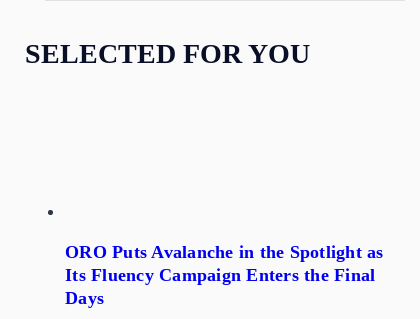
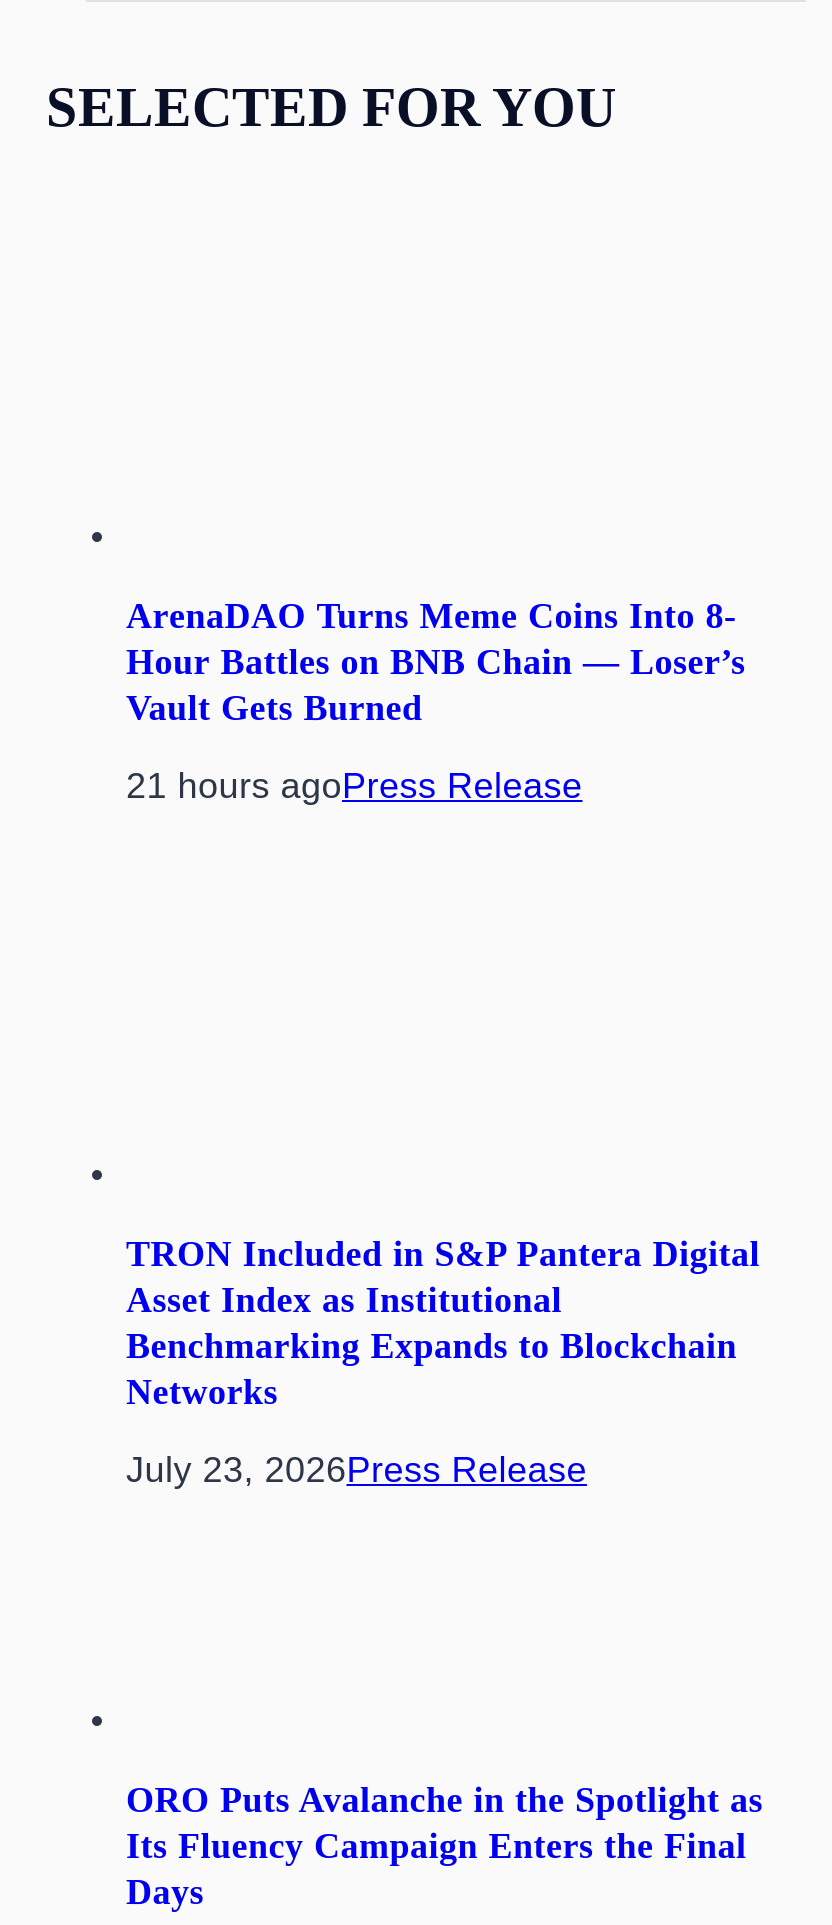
+ ArenaDAO Turns Meme Coins Into 8-
+ Hour Battles on BNB Chain — Loser’s
+ Vault Gets Burned
+ 21 hours agoPress Release

+ TRON Included in S&P Pantera Digital
+ Asset Index as Institutional
+ Benchmarking Expands to Blockchain
+ Networks
+ July 23, 2026Press Release
